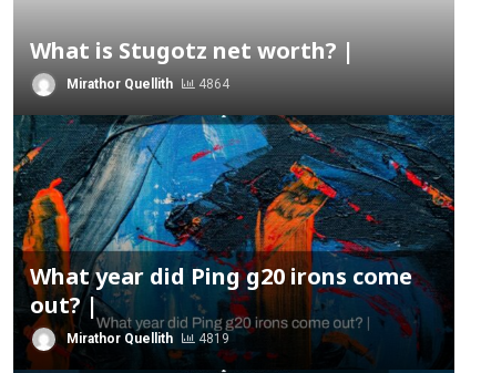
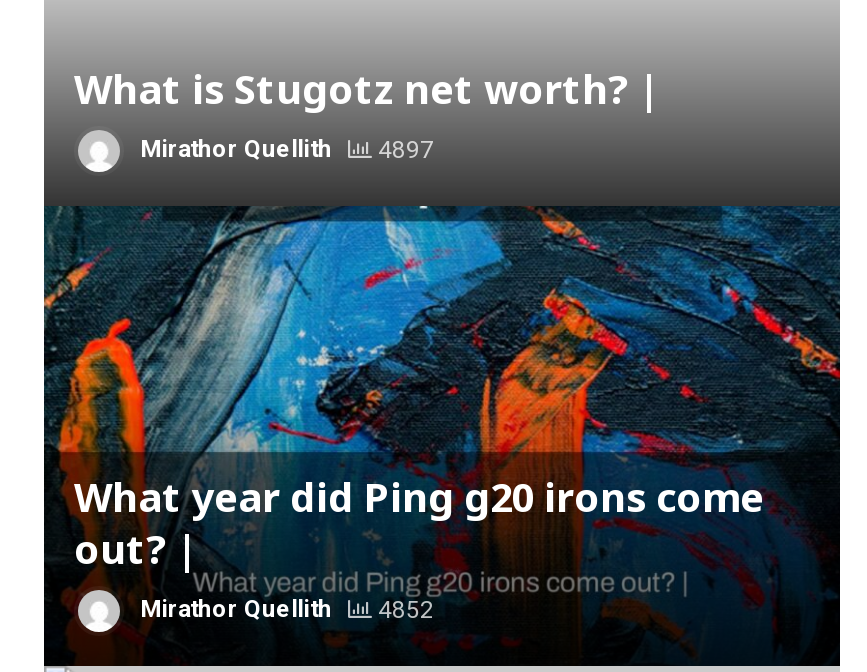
- Mirathor Quellith 4864
+ Mirathor Quellith 4897

- Mirathor Quellith 4819
+ Mirathor Quellith 4852
